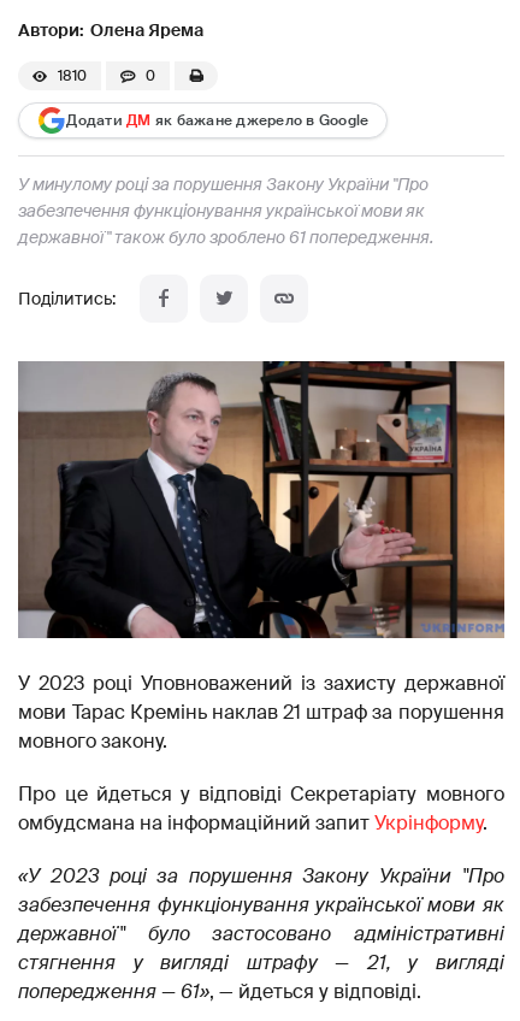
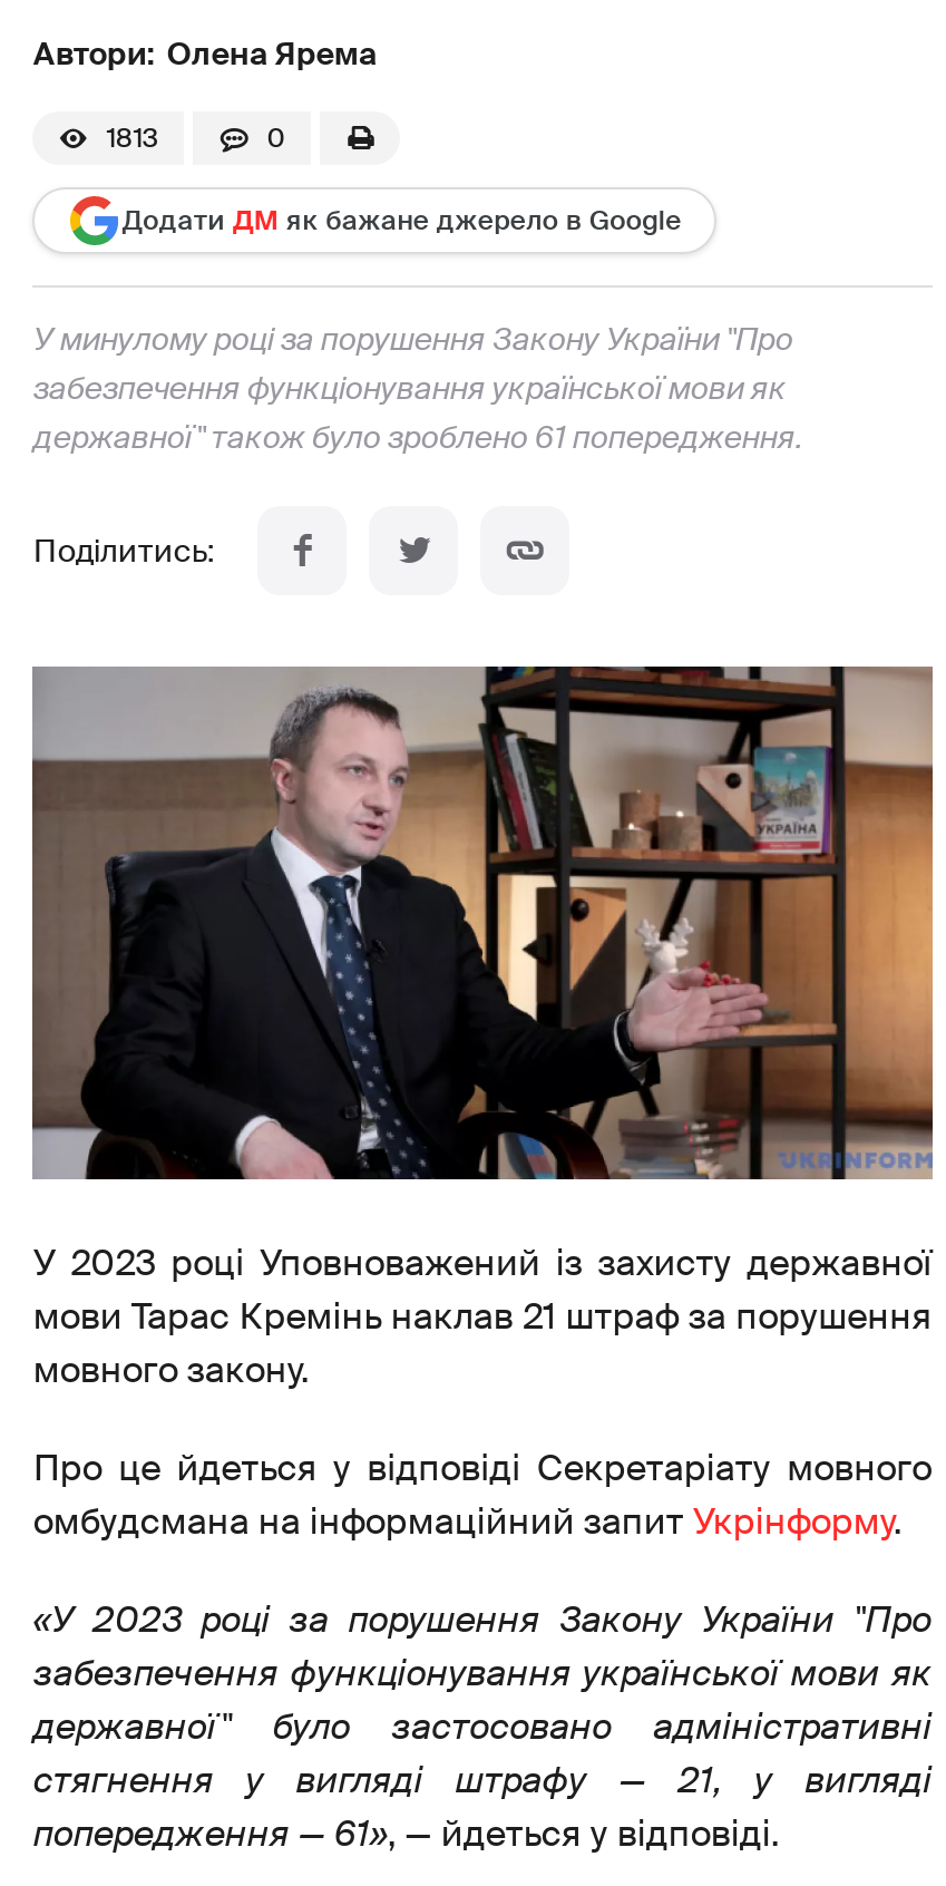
- 1810
+ 1813
